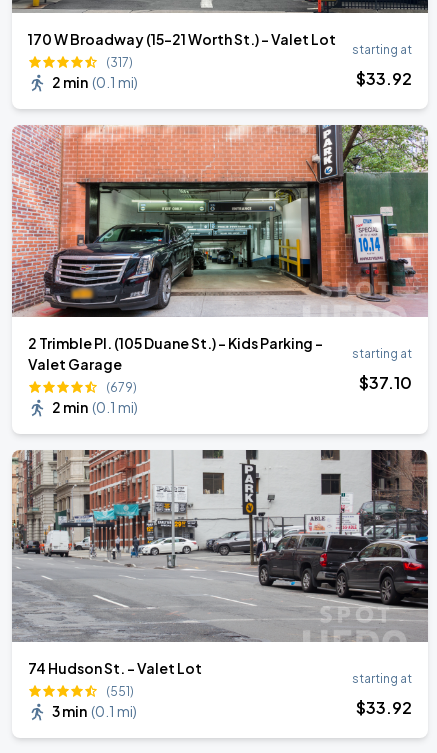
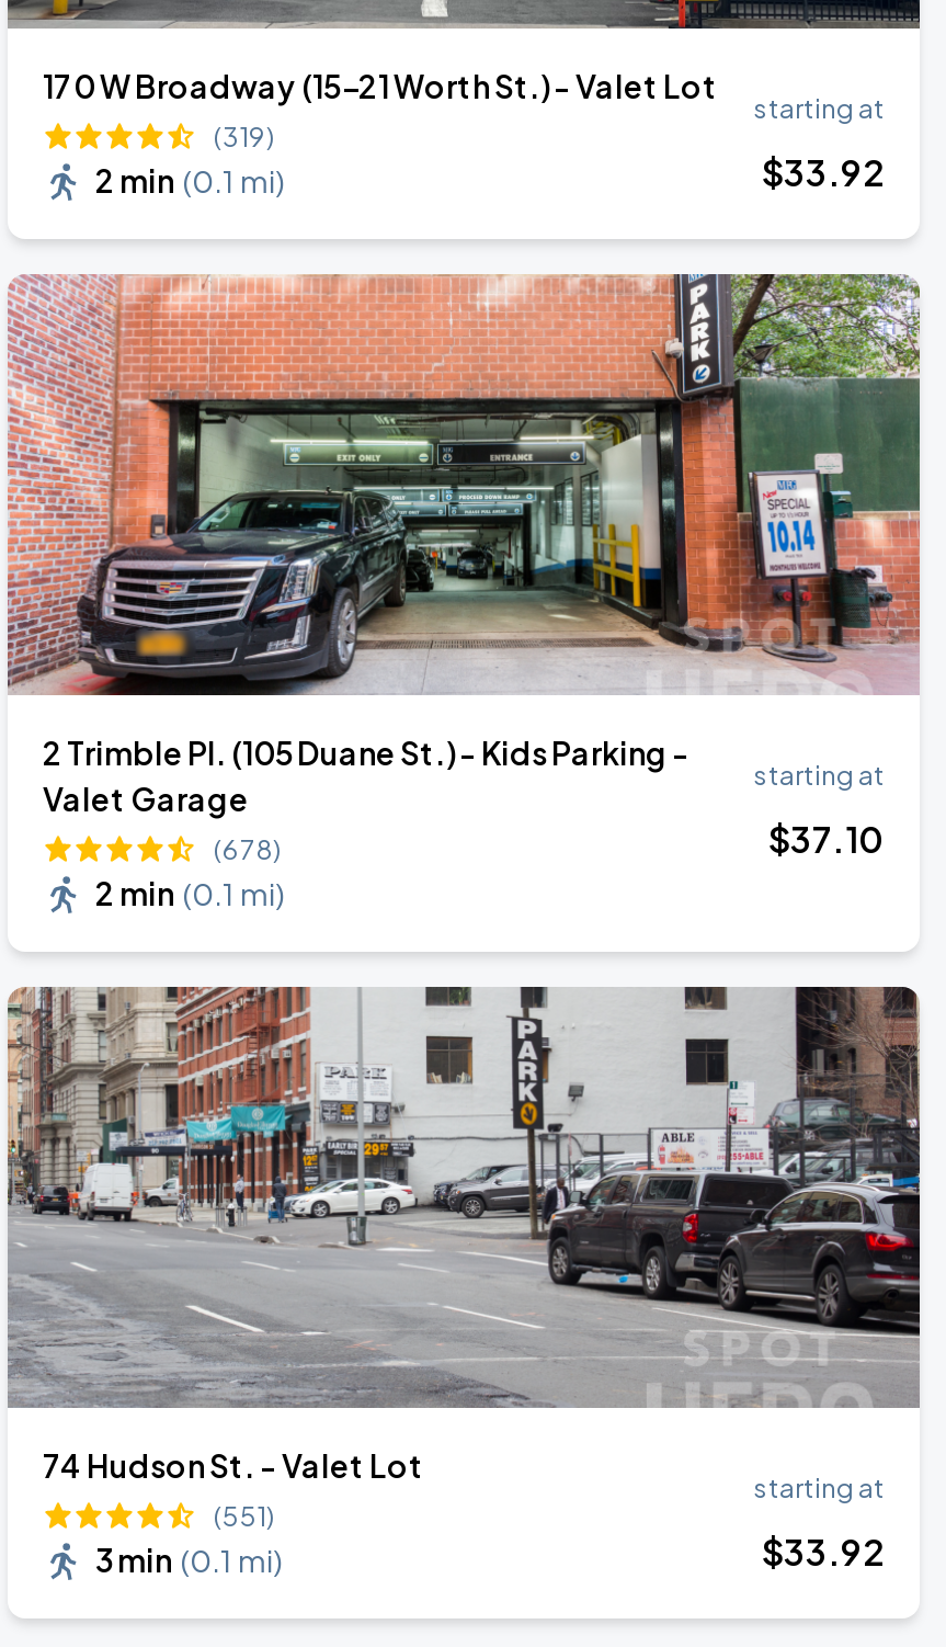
- (317)
+ (319)

- (679)
+ (678)
